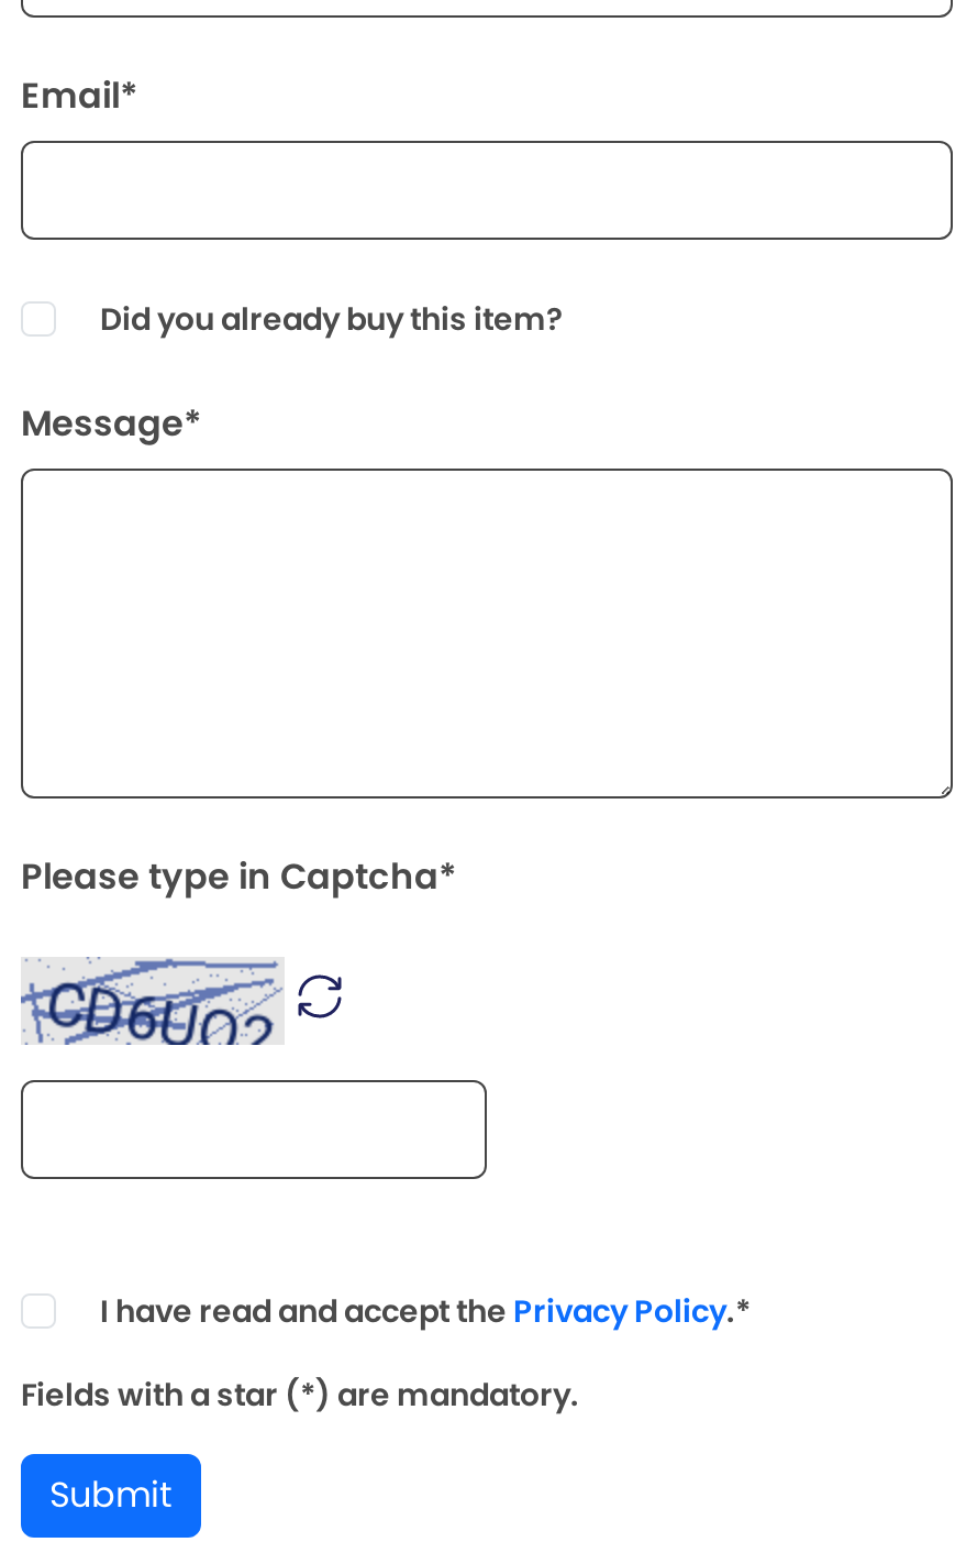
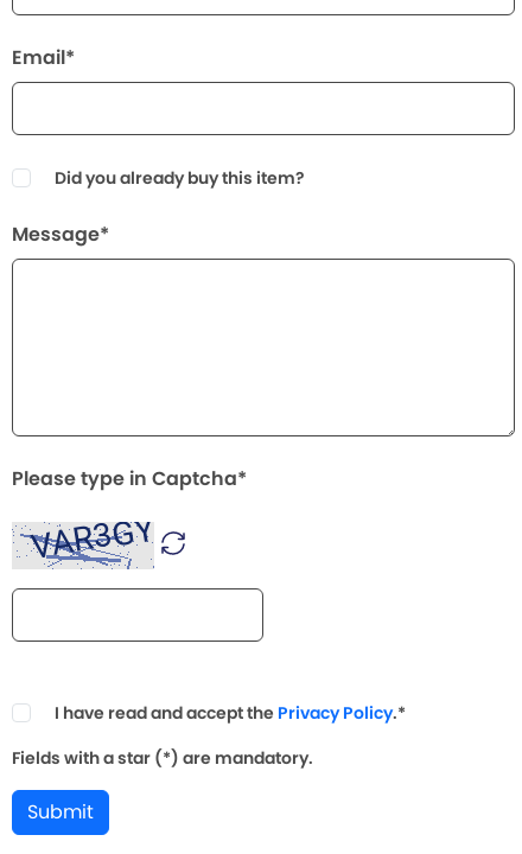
- [image]
+ [image]
